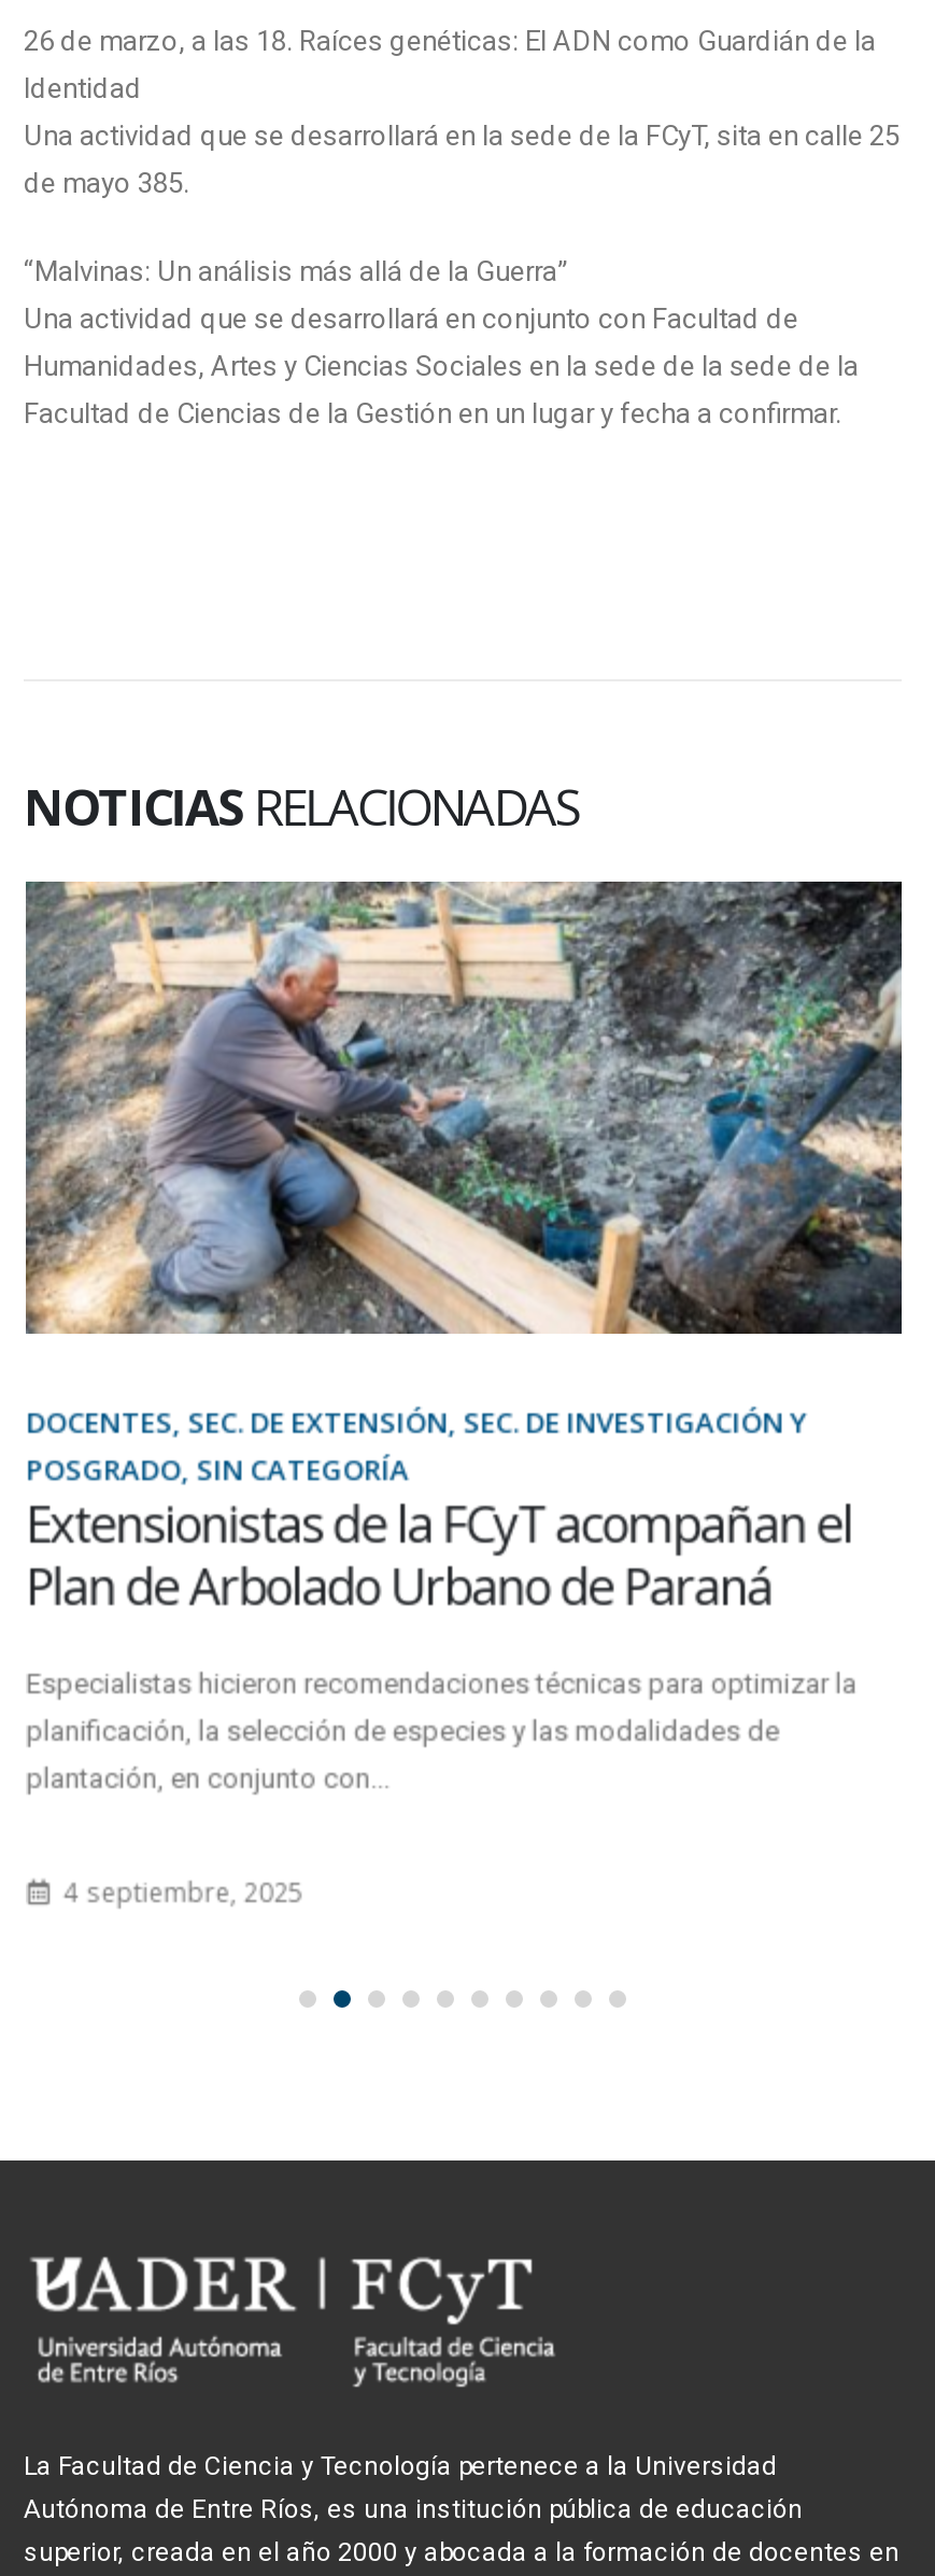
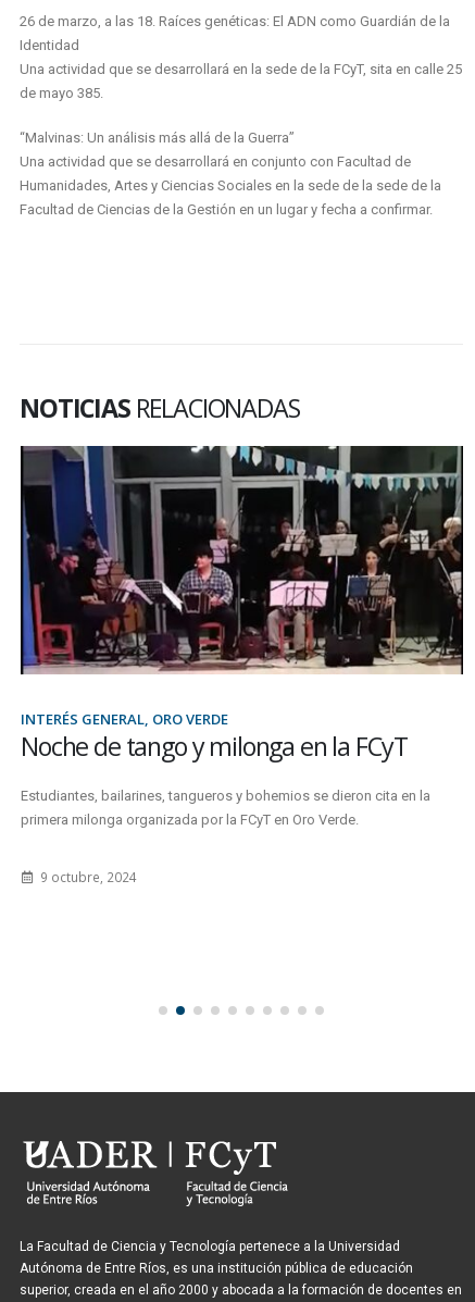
- [image]
- DOCENTES, SEC. DE EXTENSIÓN, SEC. DE INVESTIGACIÓN Y
- POSGRADO, SIN CATEGORÍA
- Extensionistas de la FCyT acompañan el
- Plan de Arbolado Urbano de Paraná
- Especialistas hicieron recomendaciones técnicas para optimizar la
- planificación, la selección de especies y las modalidades de
- plantación, en conjunto con...
- 4 septiembre, 2025
+ [image]
+ INTERÉS GENERAL, ORO VERDE
+ Noche de tango y milonga en la FCyT
+ Estudiantes, bailarines, tangueros y bohemios se dieron cita en la
+ primera milonga organizada por la FCyT en Oro Verde.
+ 9 octubre, 2024
